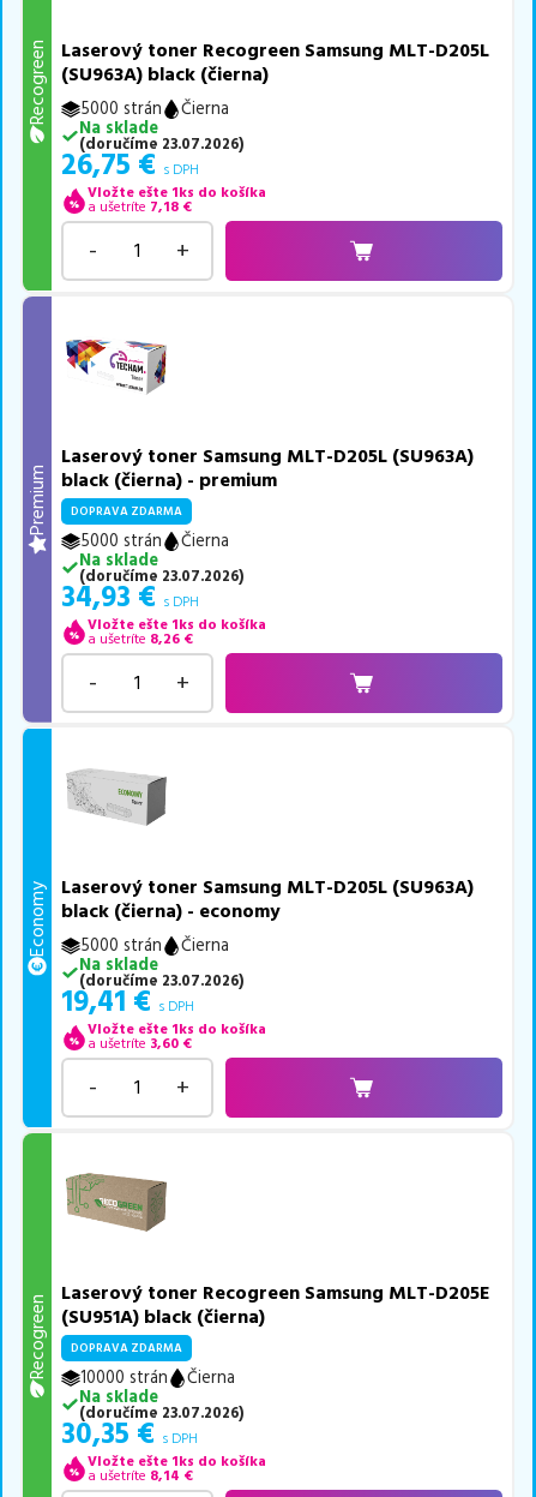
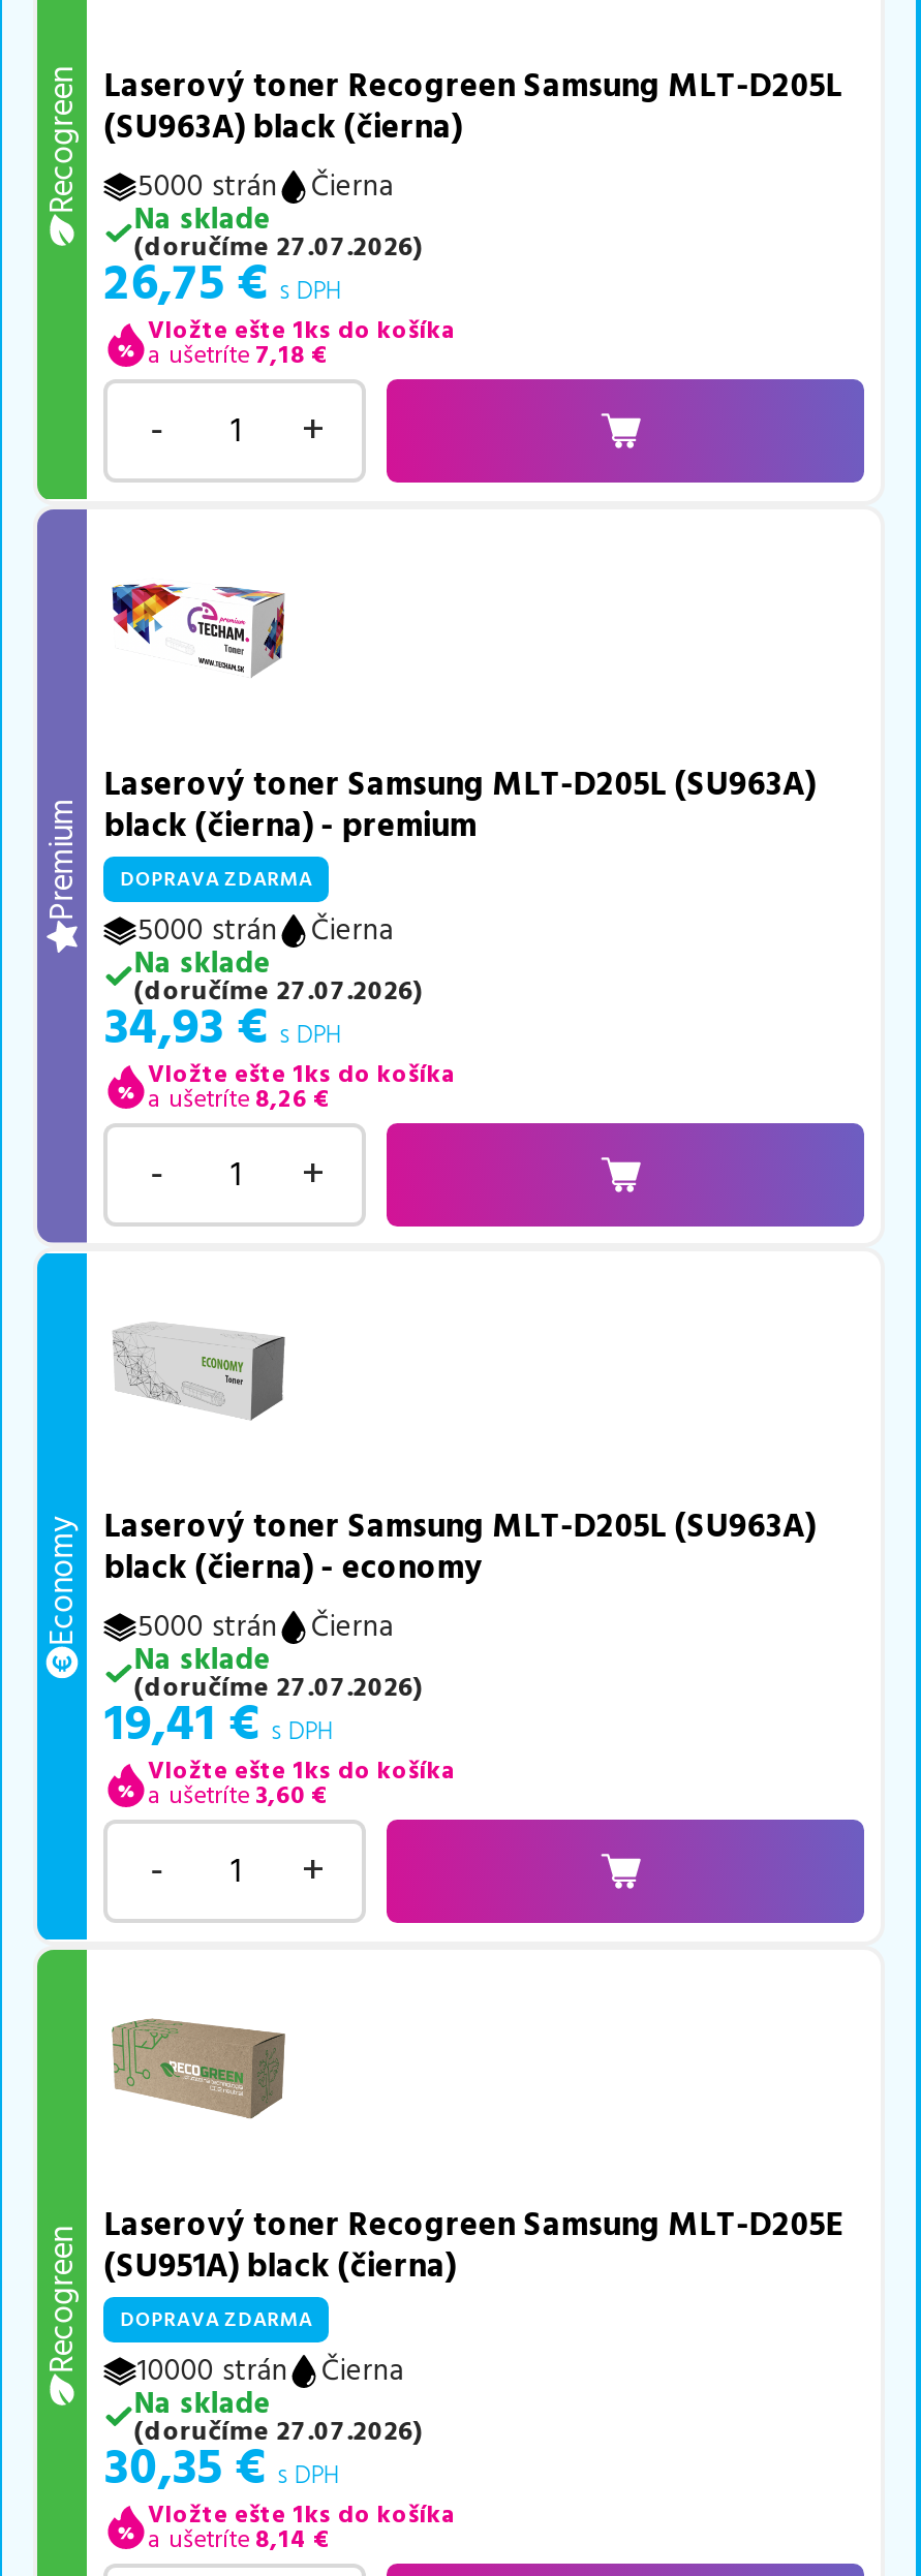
- (doručíme 23.07.2026)
+ (doručíme 27.07.2026)

- (doručíme 23.07.2026)
+ (doručíme 27.07.2026)

- (doručíme 23.07.2026)
+ (doručíme 27.07.2026)

- (doručíme 23.07.2026)
+ (doručíme 27.07.2026)
